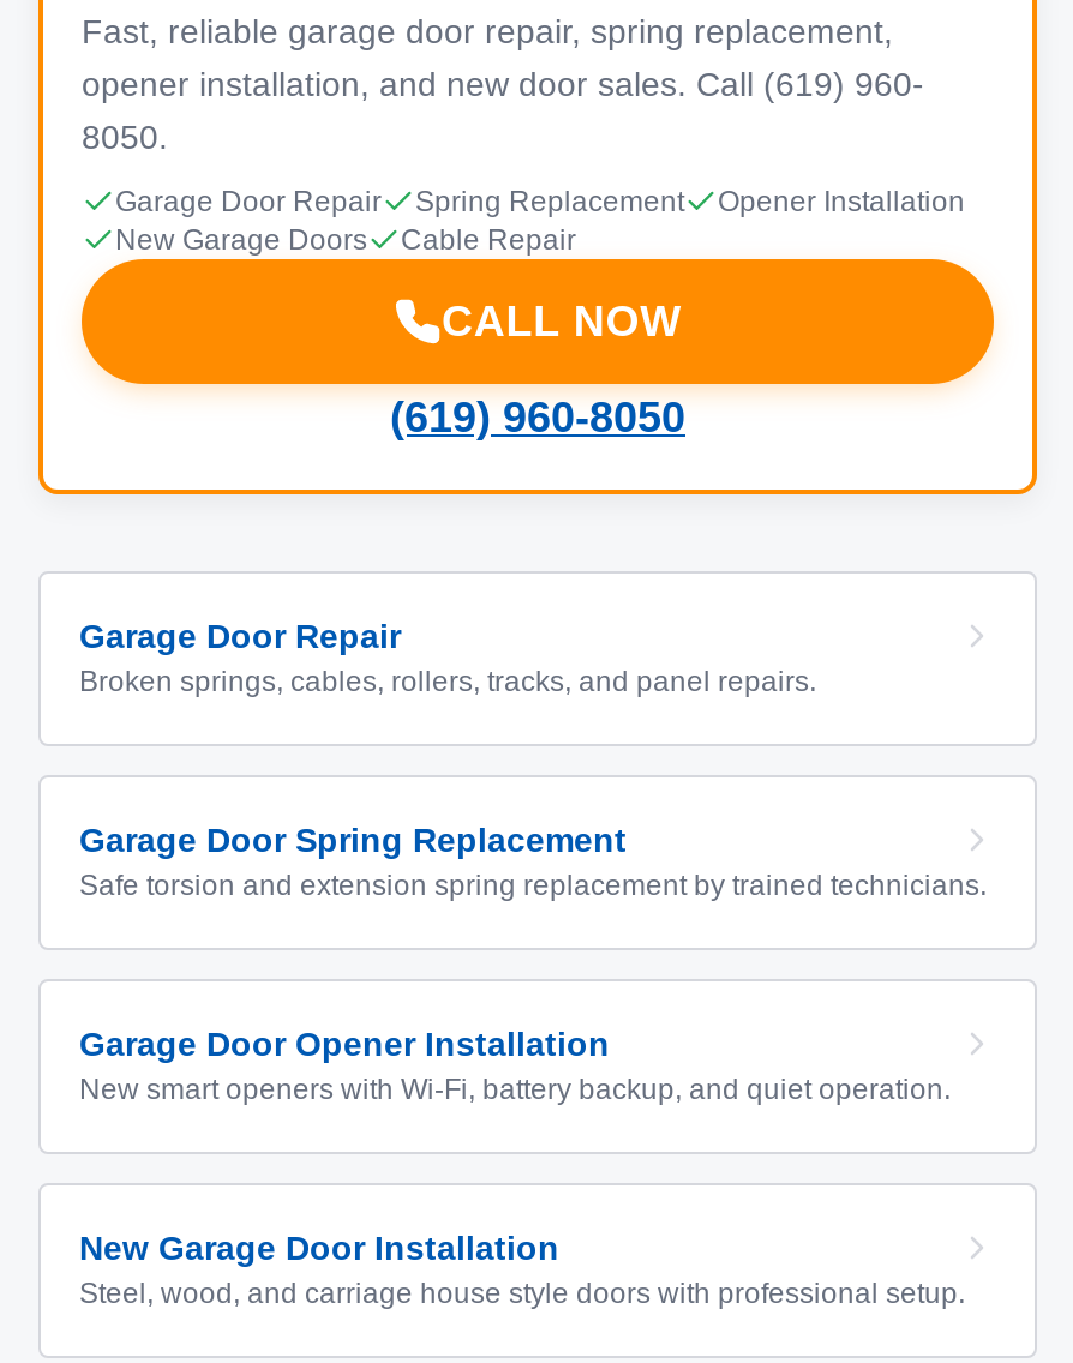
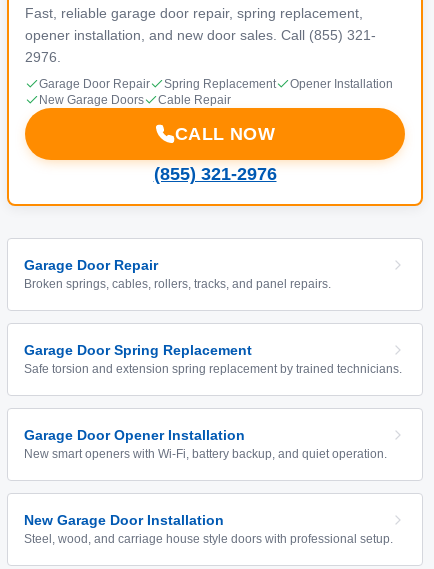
- opener installation, and new door sales. Call (619) 960-
+ opener installation, and new door sales. Call (855) 321-

- 8050.
+ 2976.

- (619) 960-8050
+ (855) 321-2976
